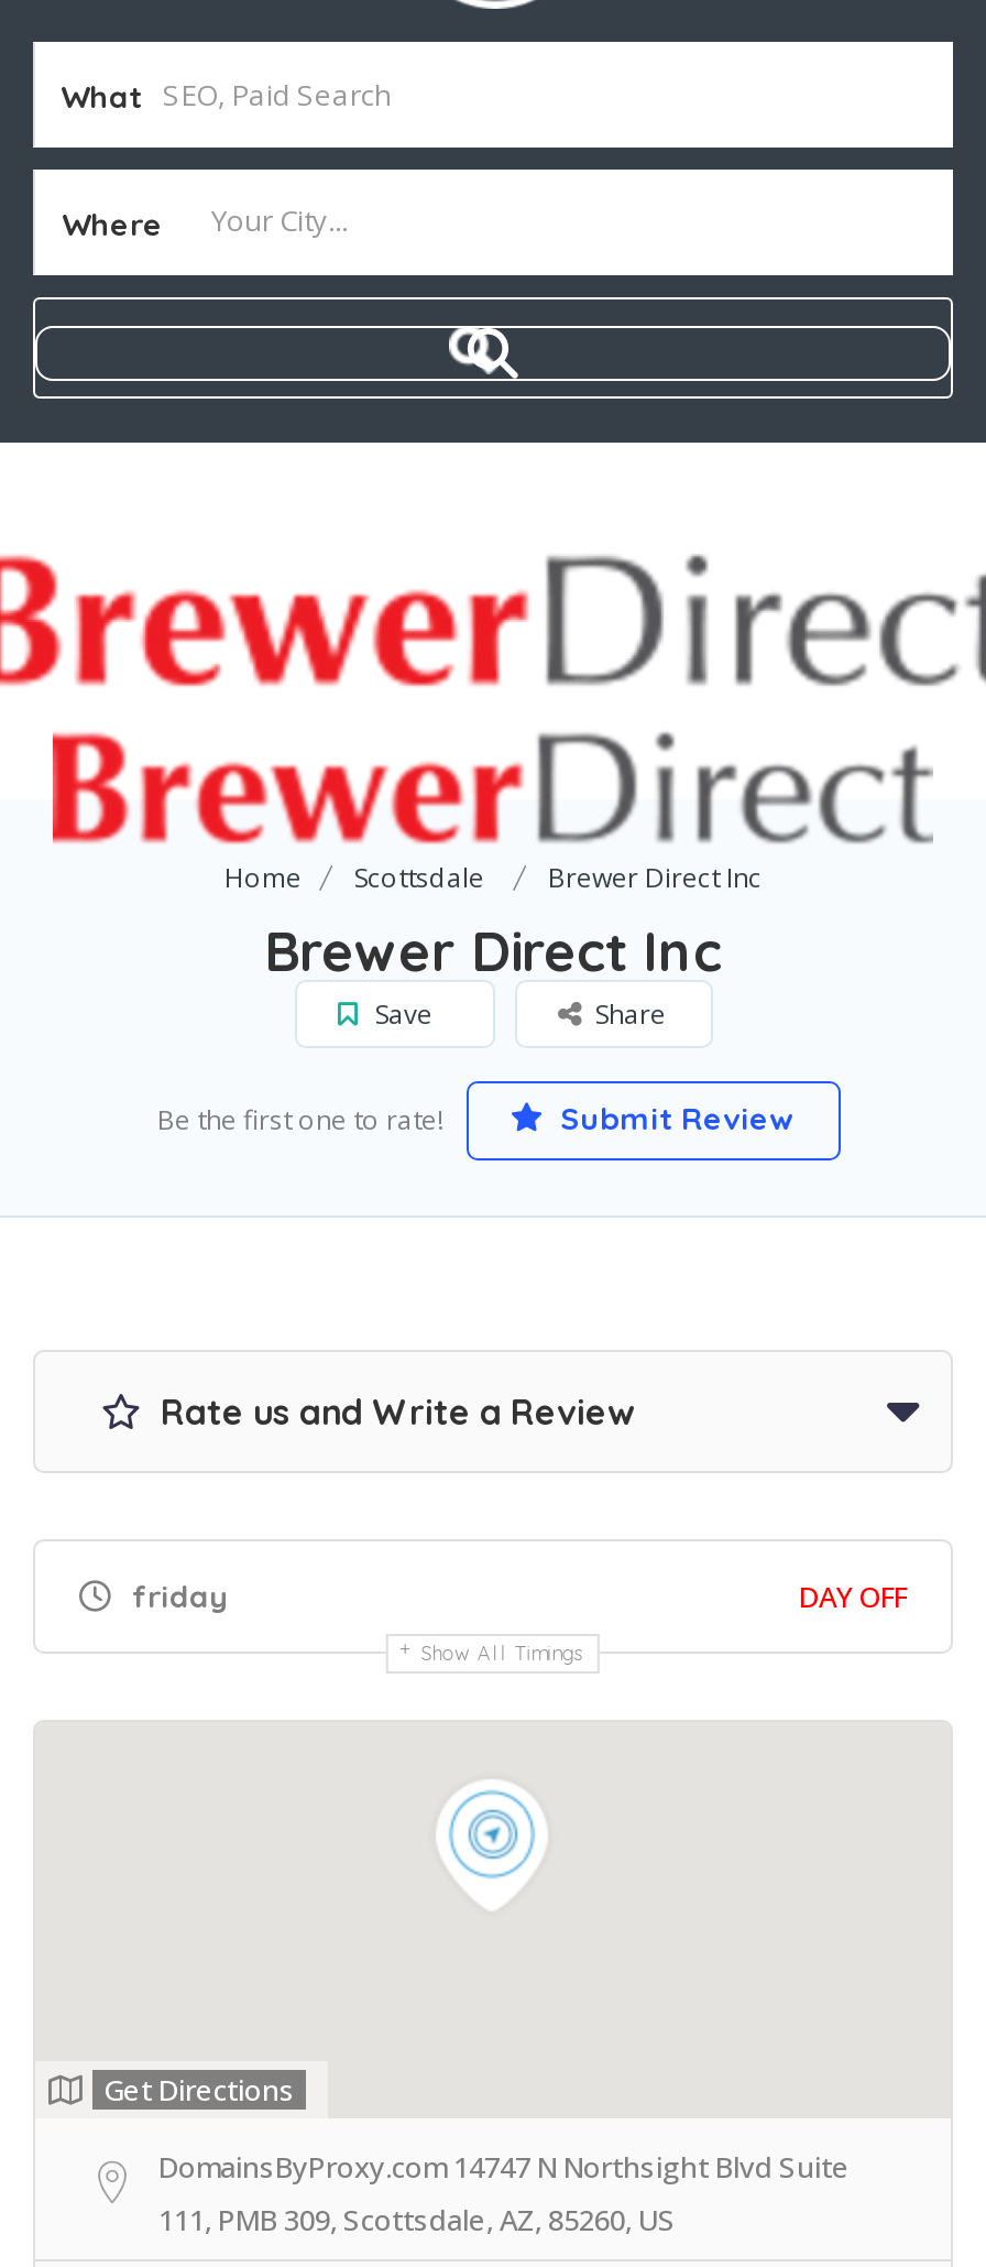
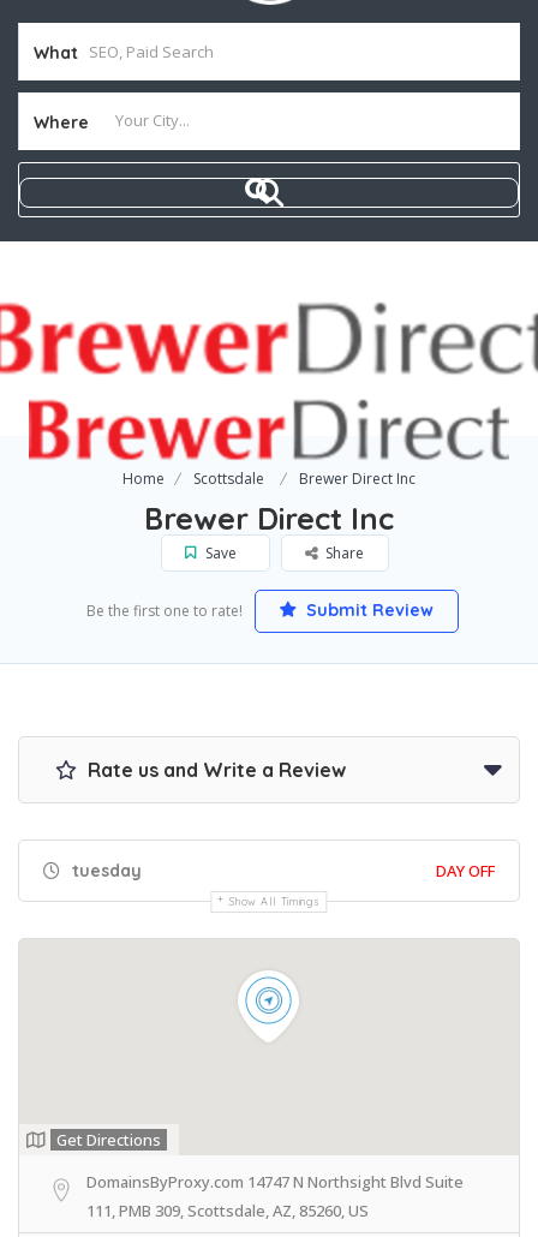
- friday
+ tuesday
